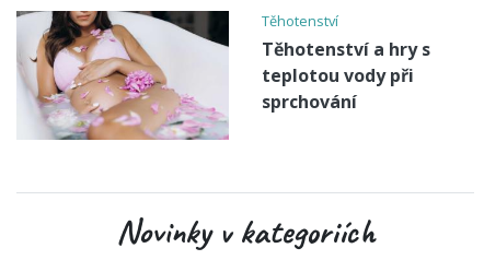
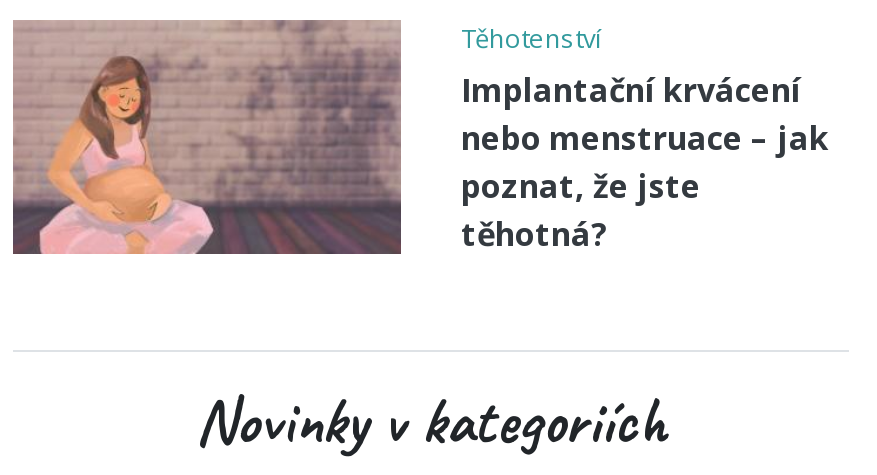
- [image]
- Těhotenství a hry s
- teplotou vody při
- sprchování
+ [image]
+ Implantační krvácení
+ nebo menstruace – jak
+ poznat, že jste
+ těhotná?
